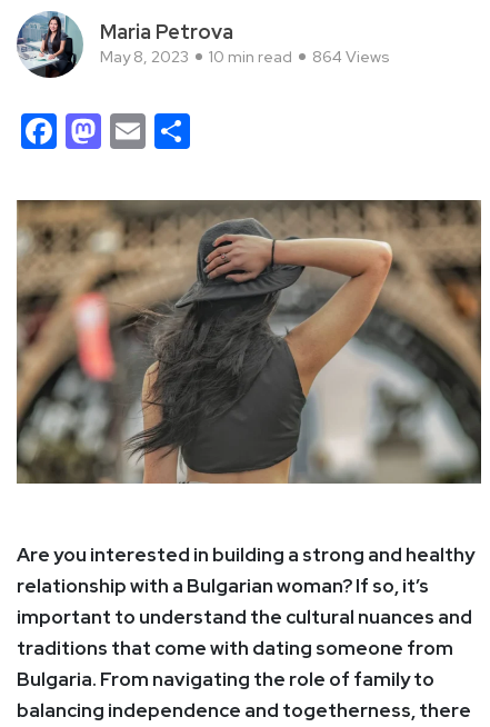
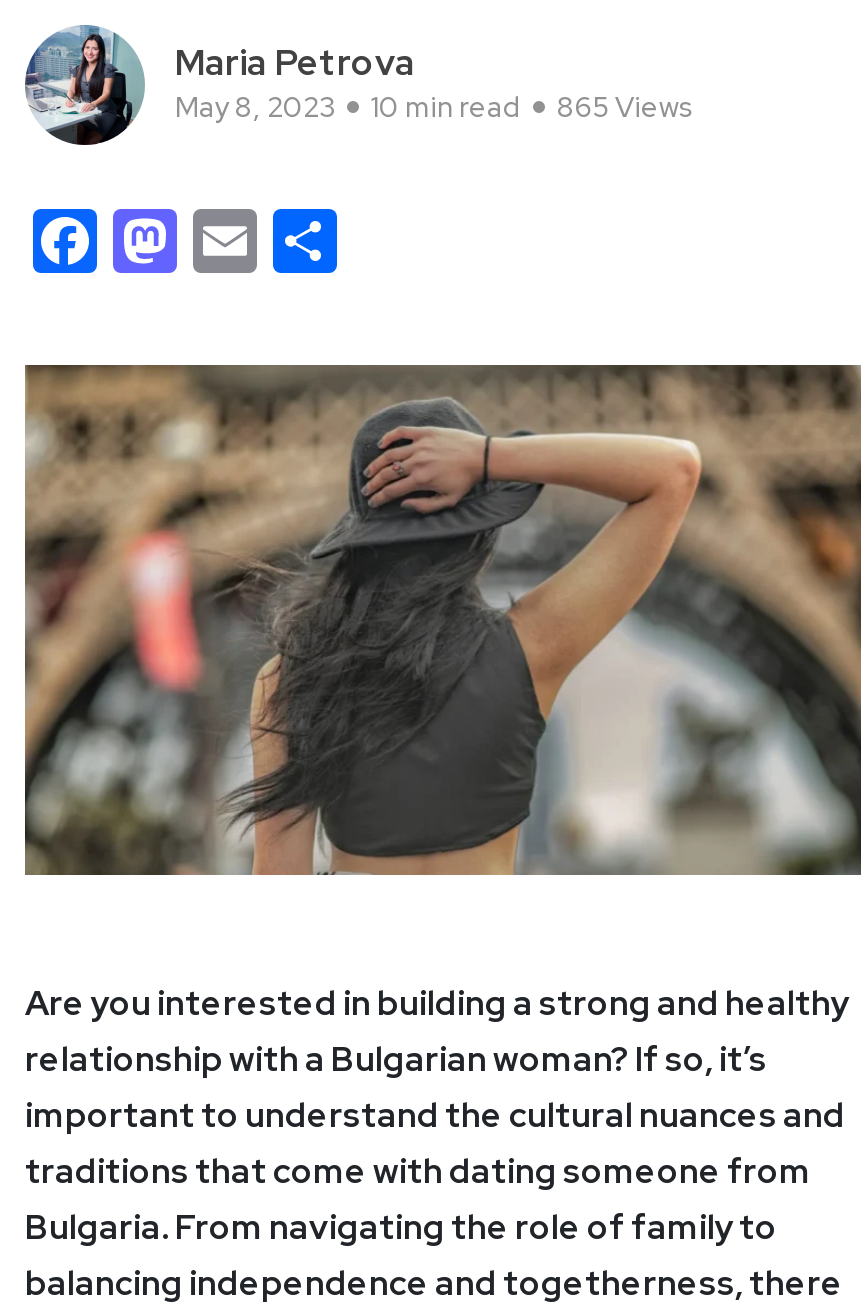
- May 8, 2023 10 min read 864 Views
+ May 8, 2023 10 min read 865 Views
